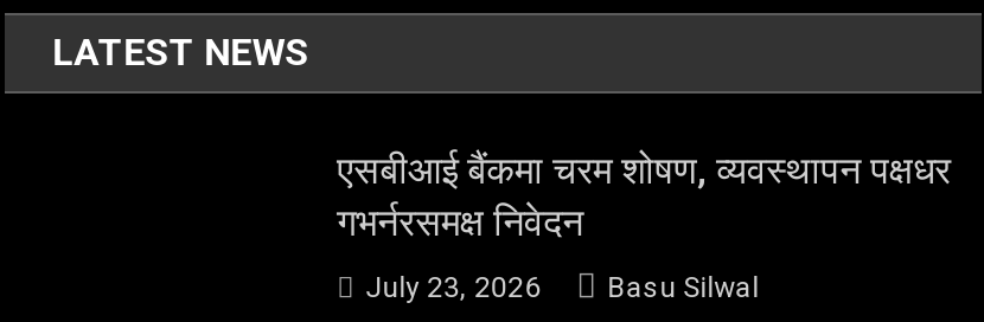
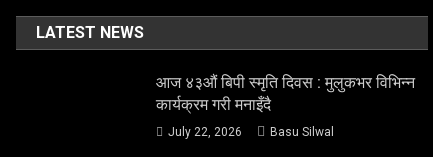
- एसबीआई बैंकमा चरम शोषण, व्यवस्थापन पक्षधर
- गभर्नरसमक्ष निवेदन
+ आज ४३औं बिपी स्मृति दिवस : मुलुकभर विभिन्न
+ कार्यक्रम गरी मनाइँदै

- July 23, 2026
+ July 22, 2026
